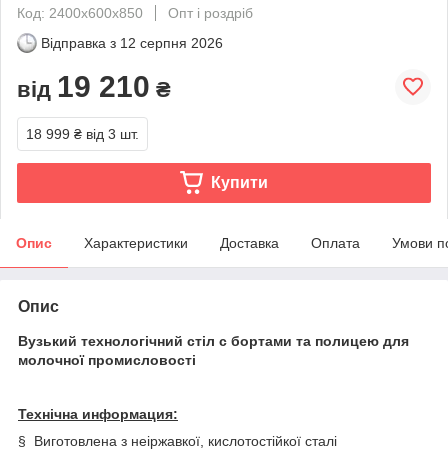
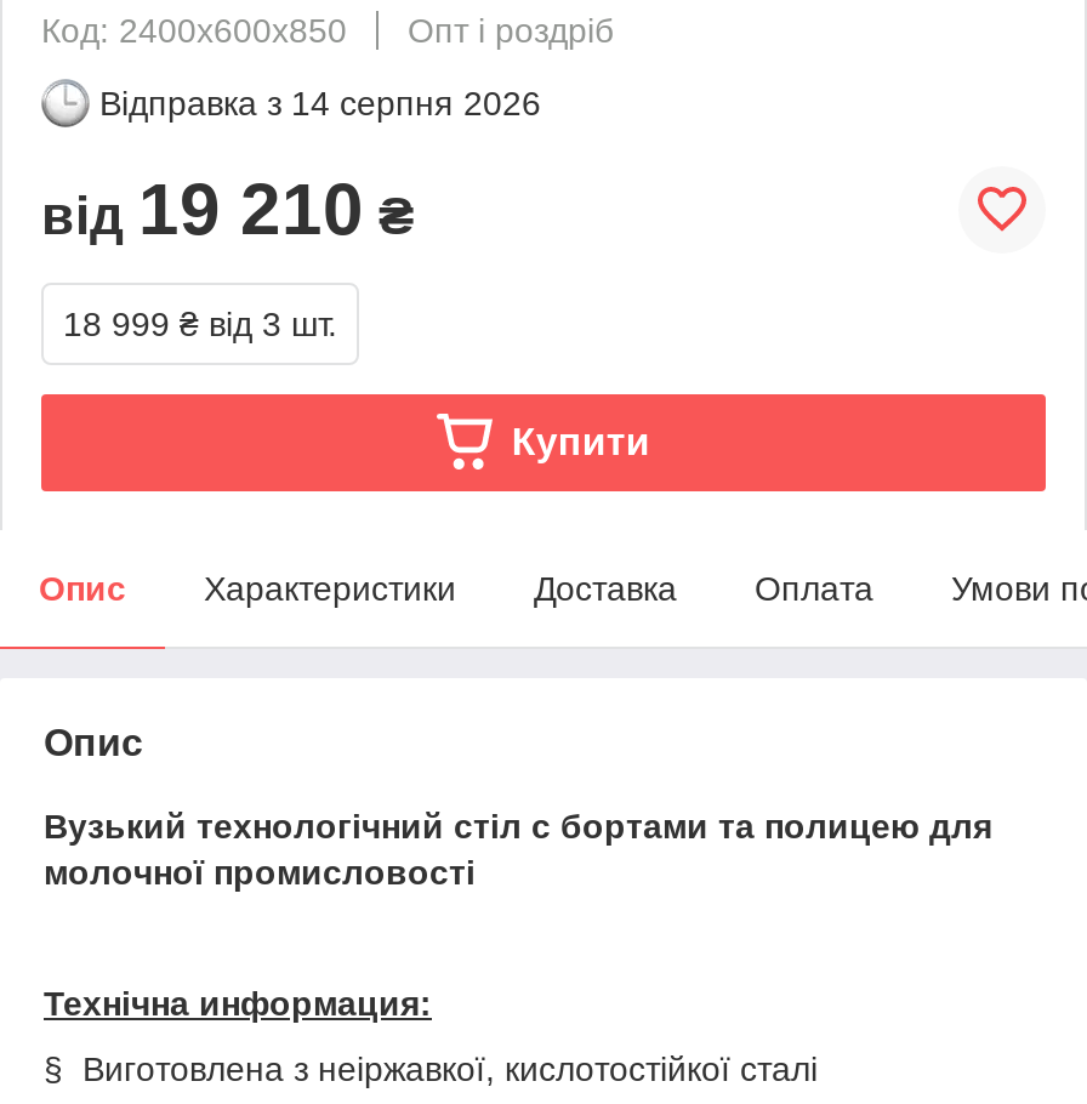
- Відправка з 12 серпня 2026
+ Відправка з 14 серпня 2026
